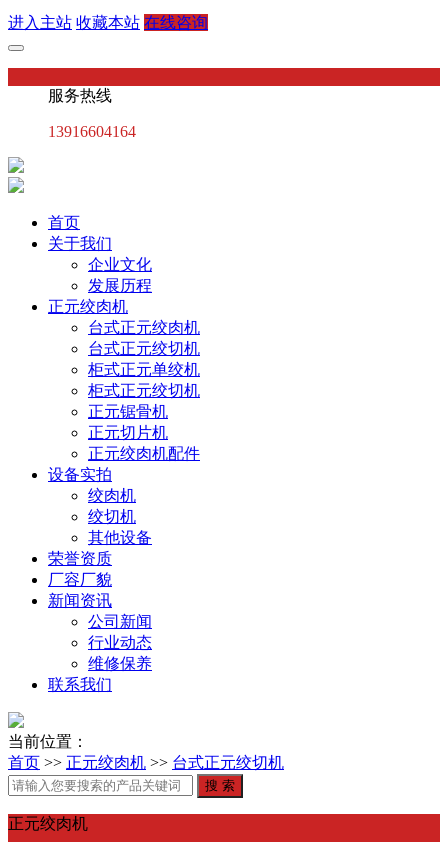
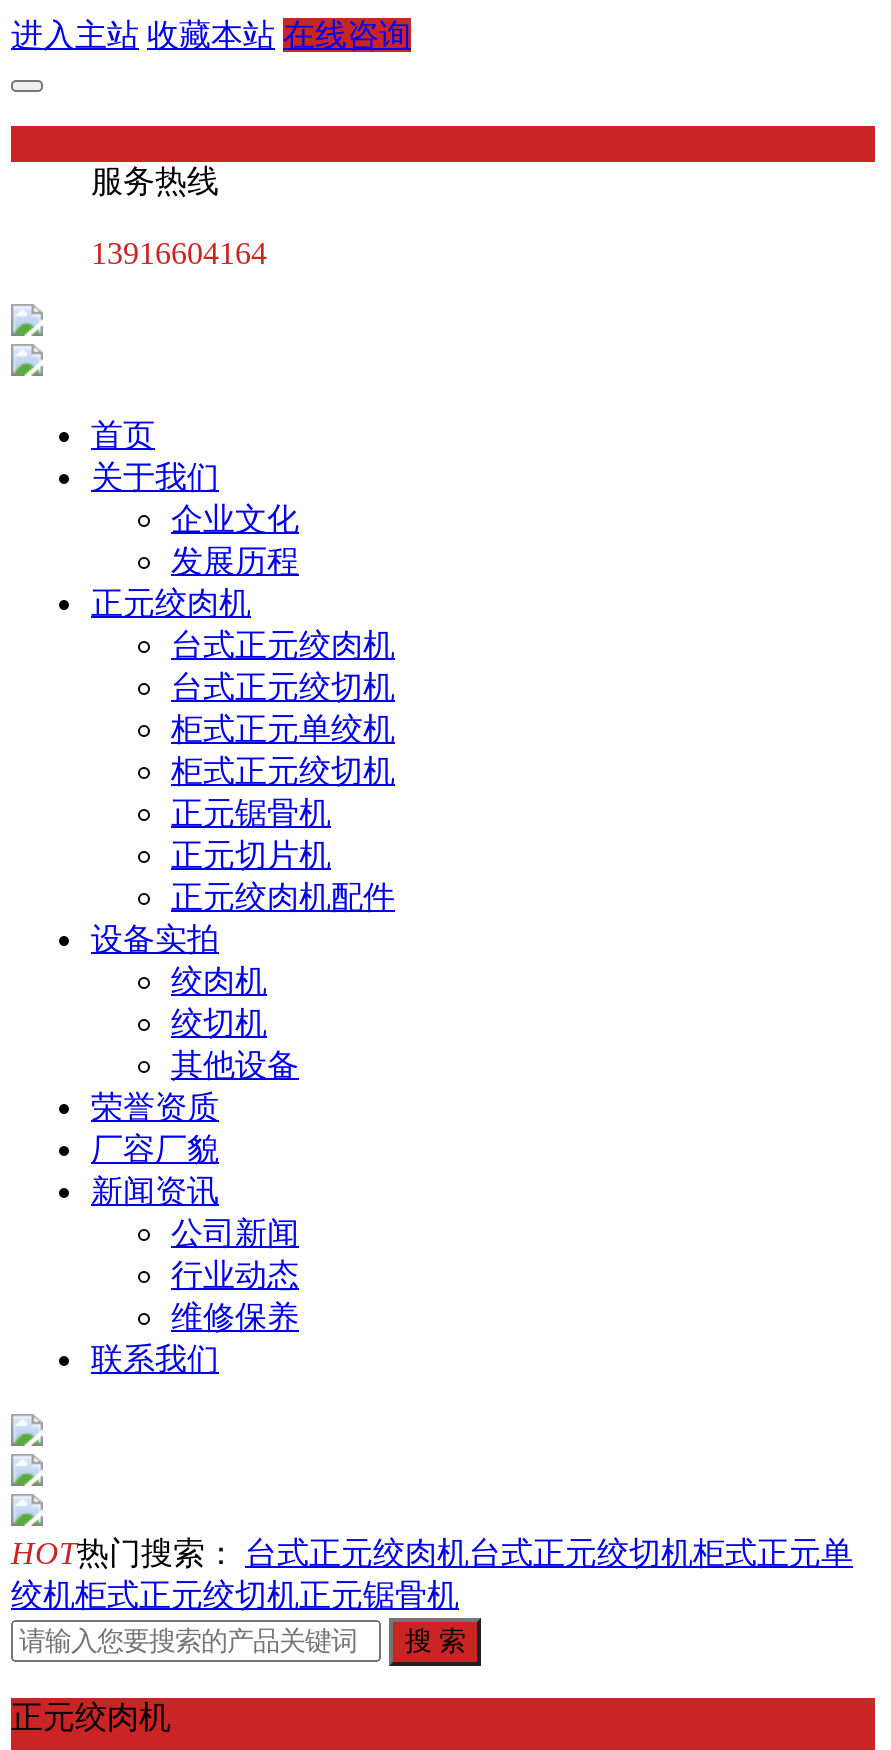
- 当前位置：
- 首页>>正元绞肉机>>台式正元绞切机
+ HOT热门搜索： 台式正元绞肉机台式正元绞切机柜式正元单
+ 绞机柜式正元绞切机正元锯骨机
